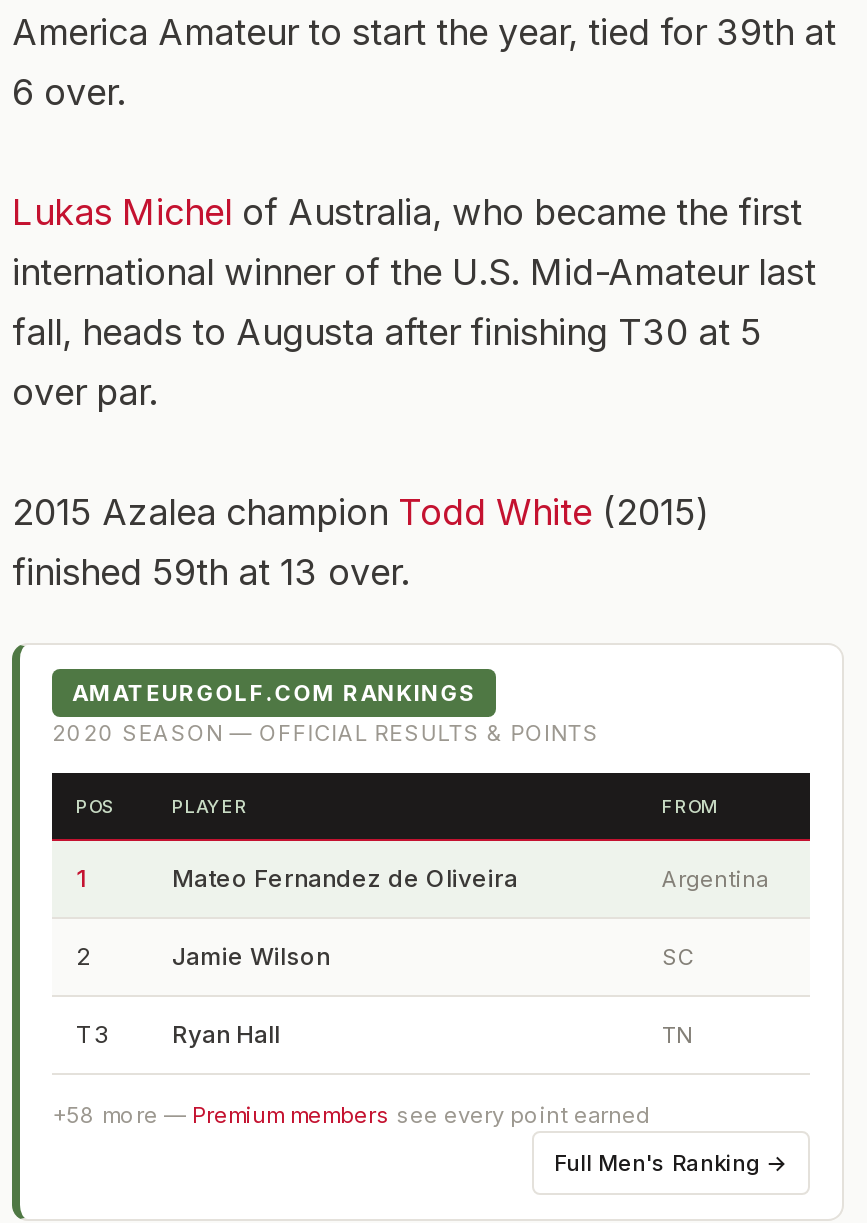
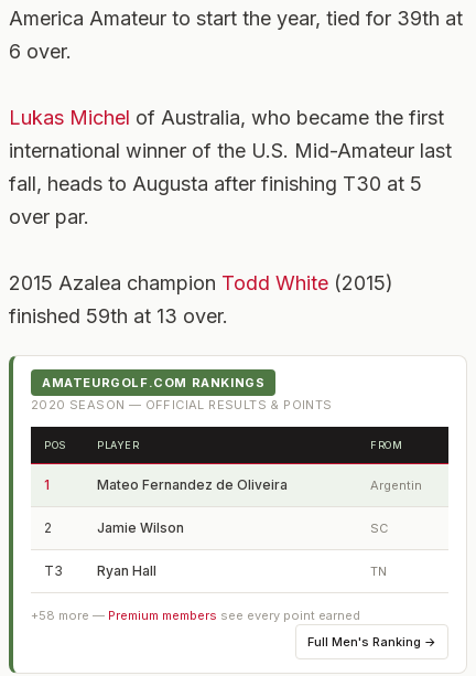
- Argentina
+ Argentin
